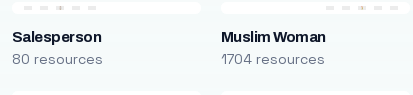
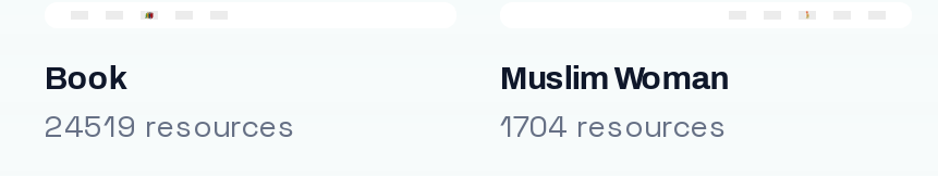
- Salesperson
- 80 resources
+ Book
+ 24519 resources
